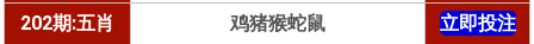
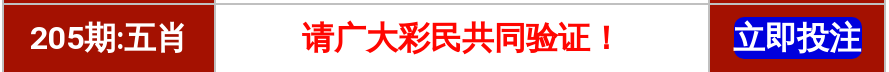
- 202期:五肖
- 鸡猪猴蛇鼠
+ 205期:五肖
+ 请广大彩民共同验证！
